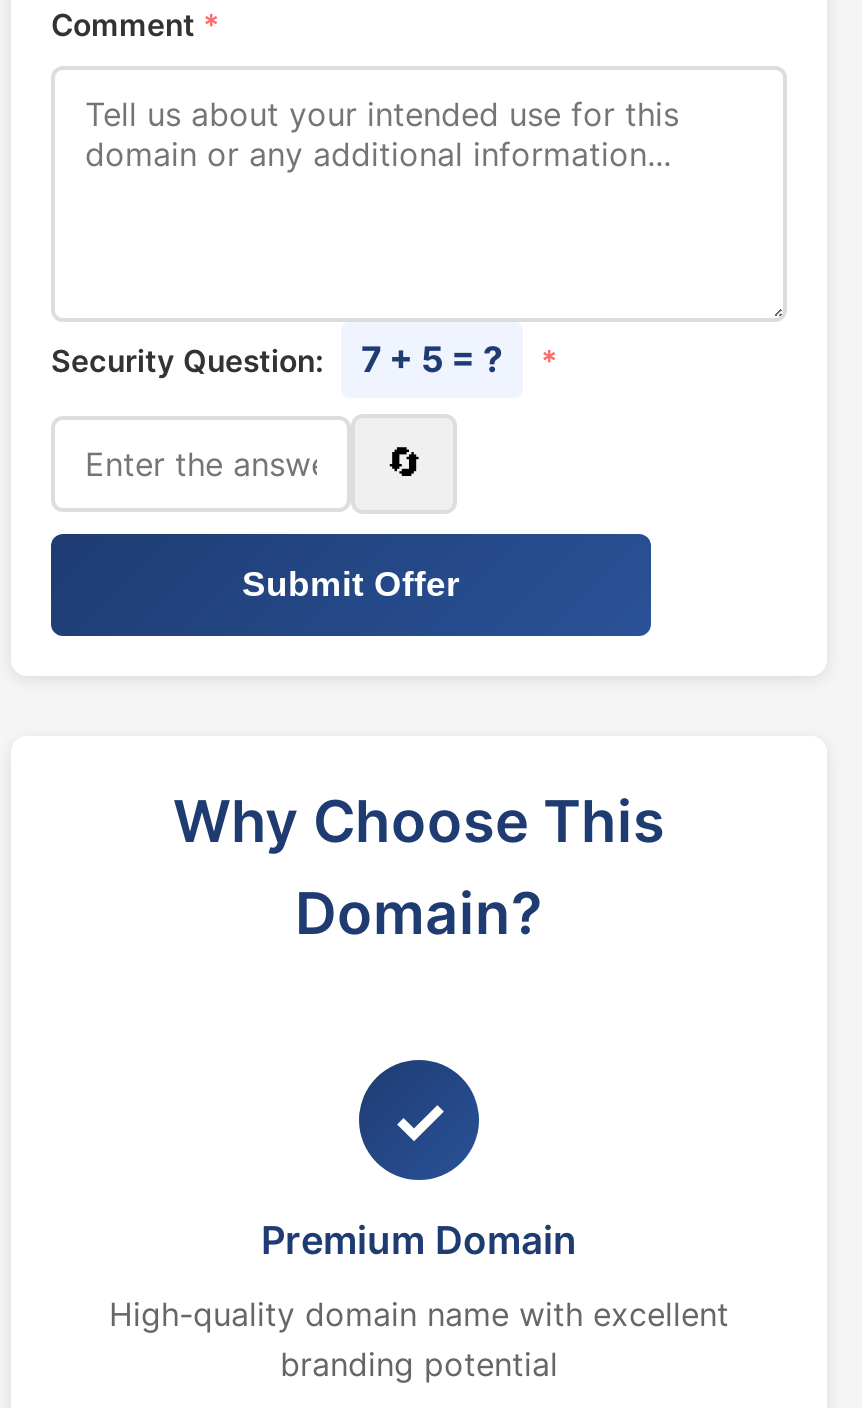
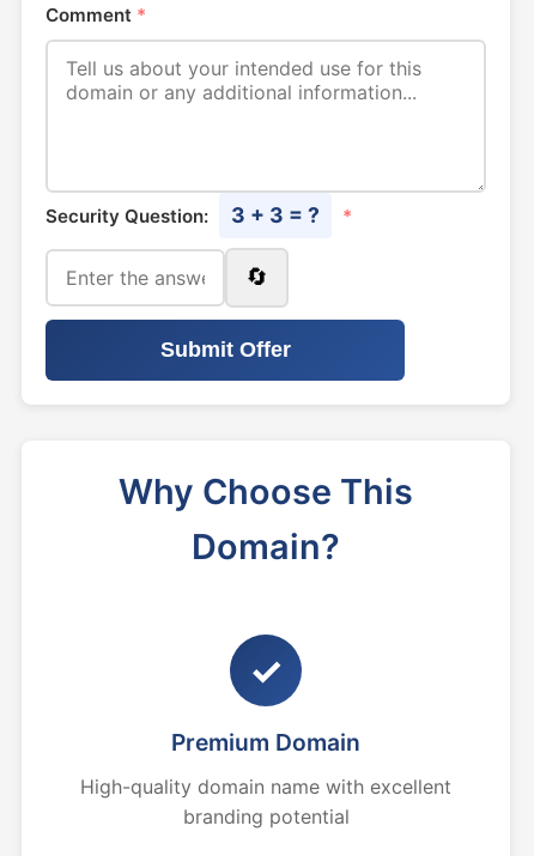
- 7 + 5 = ?
+ 3 + 3 = ?
